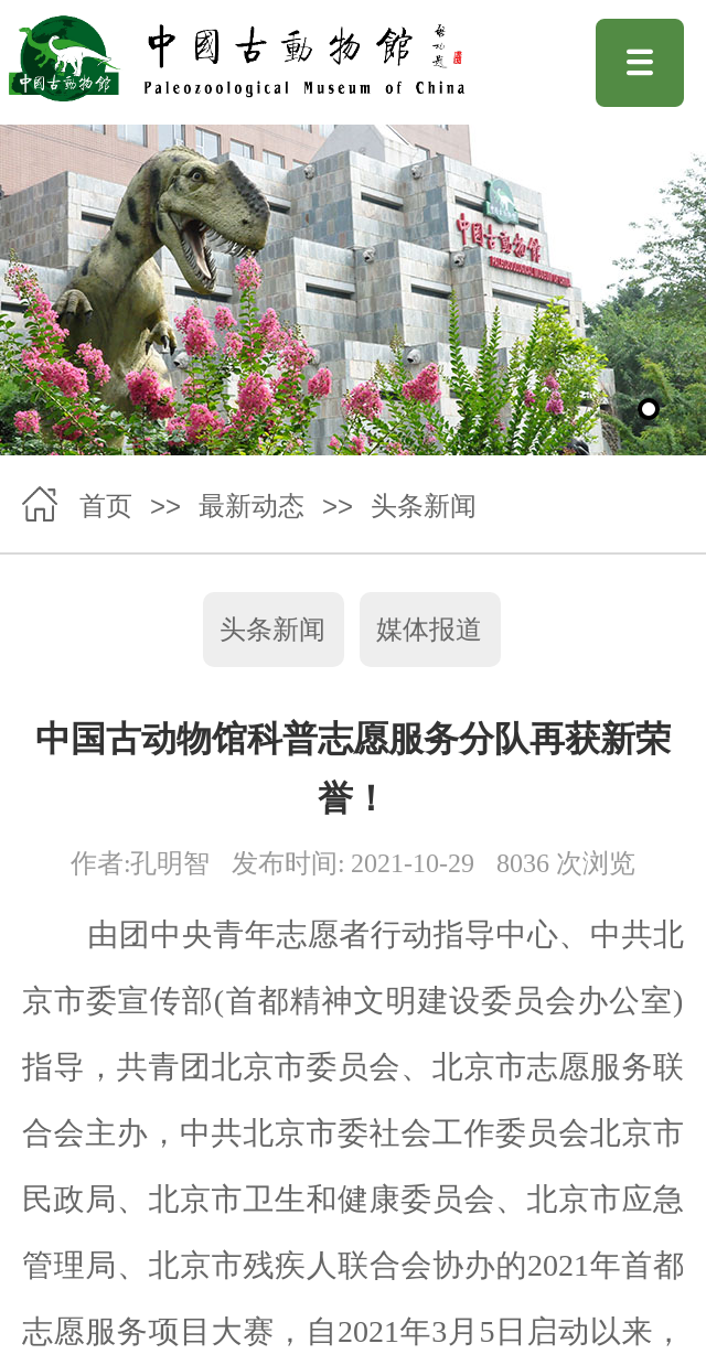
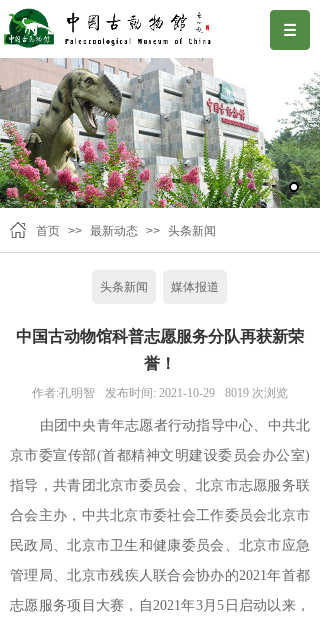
- 作者:孔明智 发布时间: 2021-10-29 8036次浏览
+ 作者:孔明智 发布时间: 2021-10-29 8019次浏览
